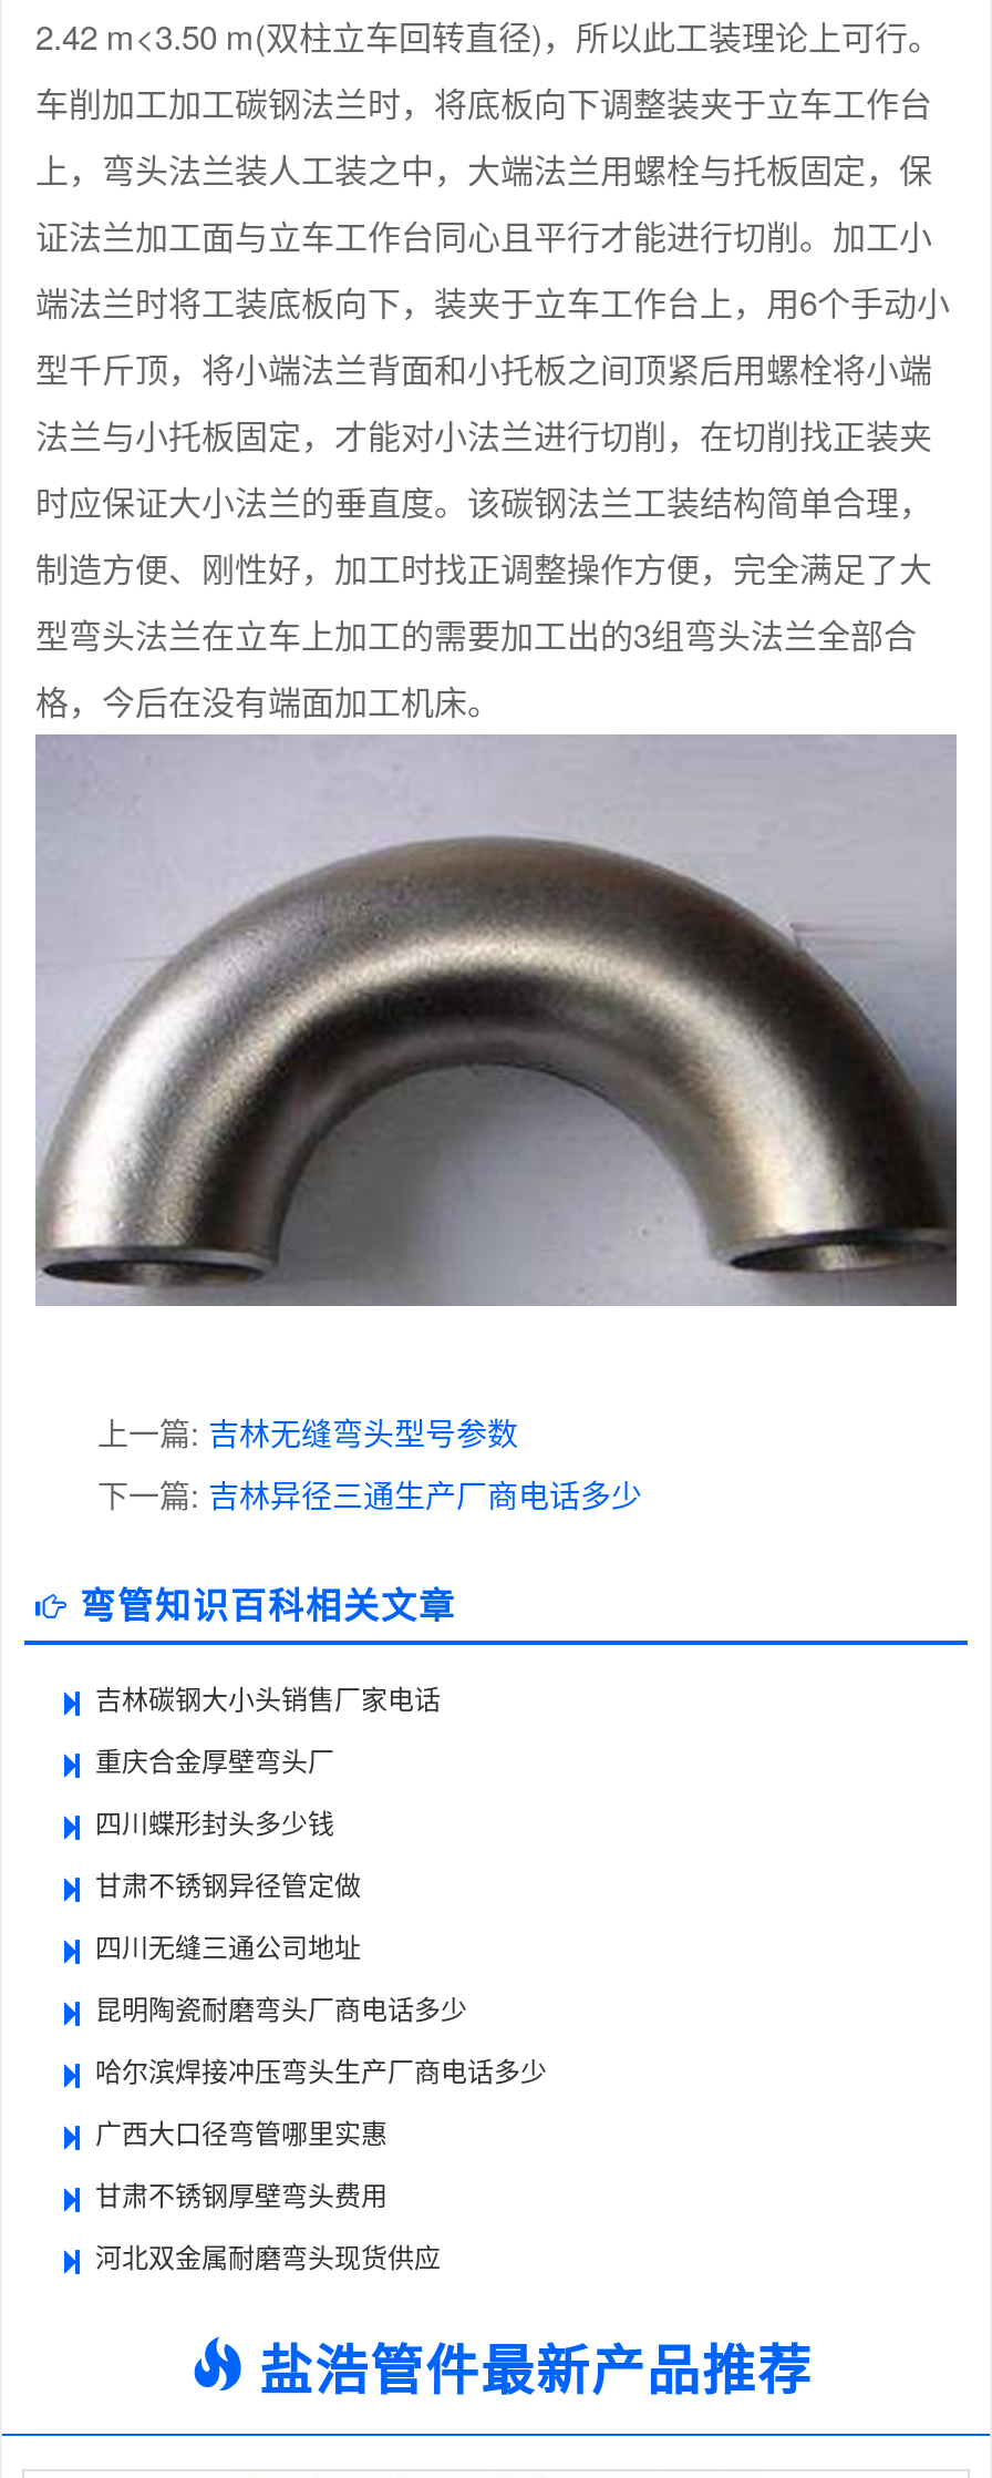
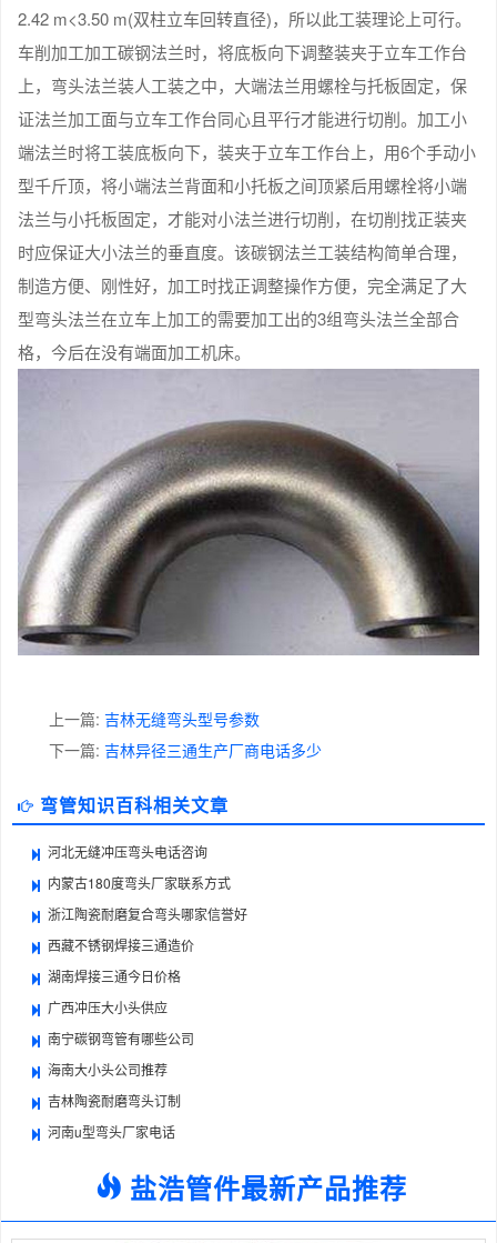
- 吉林碳钢大小头销售厂家电话
+ 河北无缝冲压弯头电话咨询

- 重庆合金厚壁弯头厂
+ 内蒙古180度弯头厂家联系方式

- 四川蝶形封头多少钱
+ 浙江陶瓷耐磨复合弯头哪家信誉好

- 甘肃不锈钢异径管定做
+ 西藏不锈钢焊接三通造价

- 四川无缝三通公司地址
+ 湖南焊接三通今日价格

- 昆明陶瓷耐磨弯头厂商电话多少
+ 广西冲压大小头供应

- 哈尔滨焊接冲压弯头生产厂商电话多少
+ 南宁碳钢弯管有哪些公司

- 广西大口径弯管哪里实惠
+ 海南大小头公司推荐

- 甘肃不锈钢厚壁弯头费用
+ 吉林陶瓷耐磨弯头订制

- 河北双金属耐磨弯头现货供应
+ 河南u型弯头厂家电话
